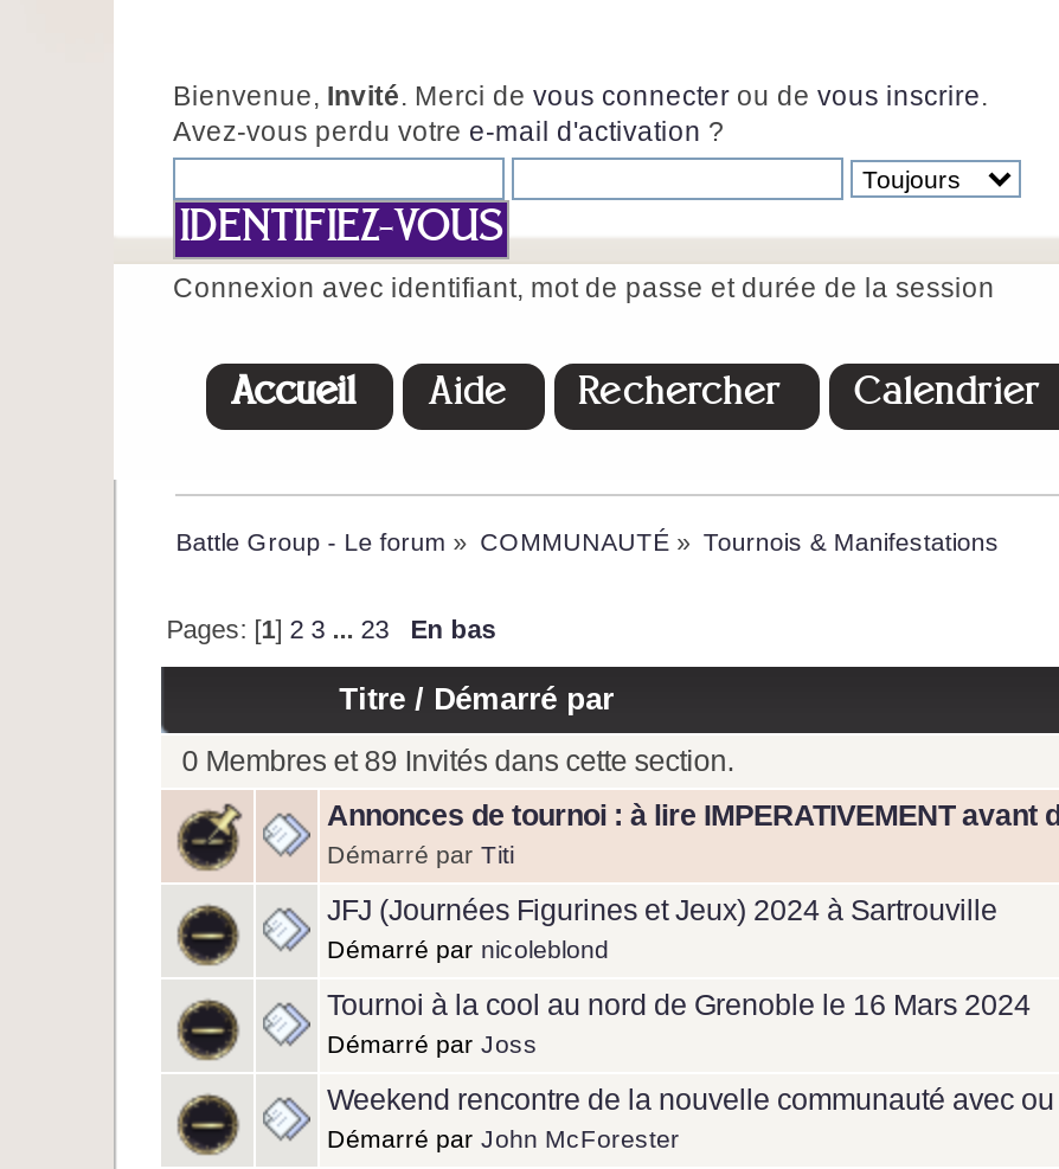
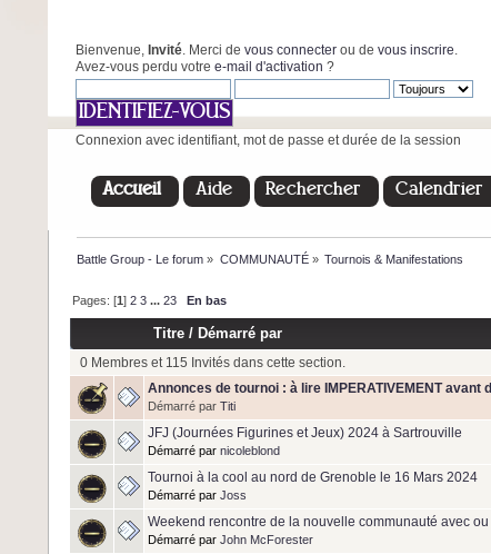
- 0 Membres et 89 Invités dans cette section.
+ 0 Membres et 115 Invités dans cette section.
